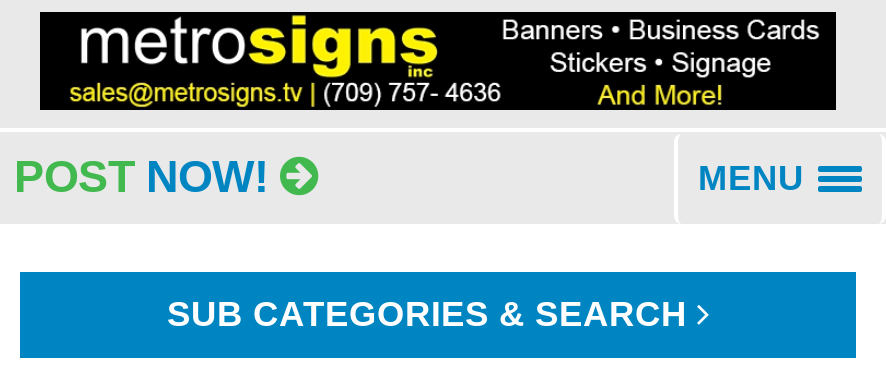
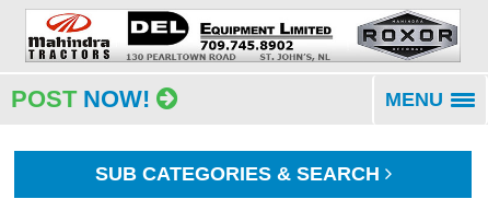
- [image]
+ [image]
